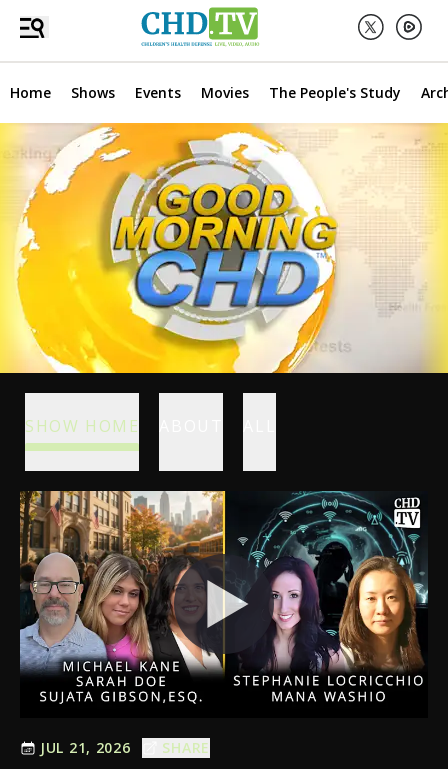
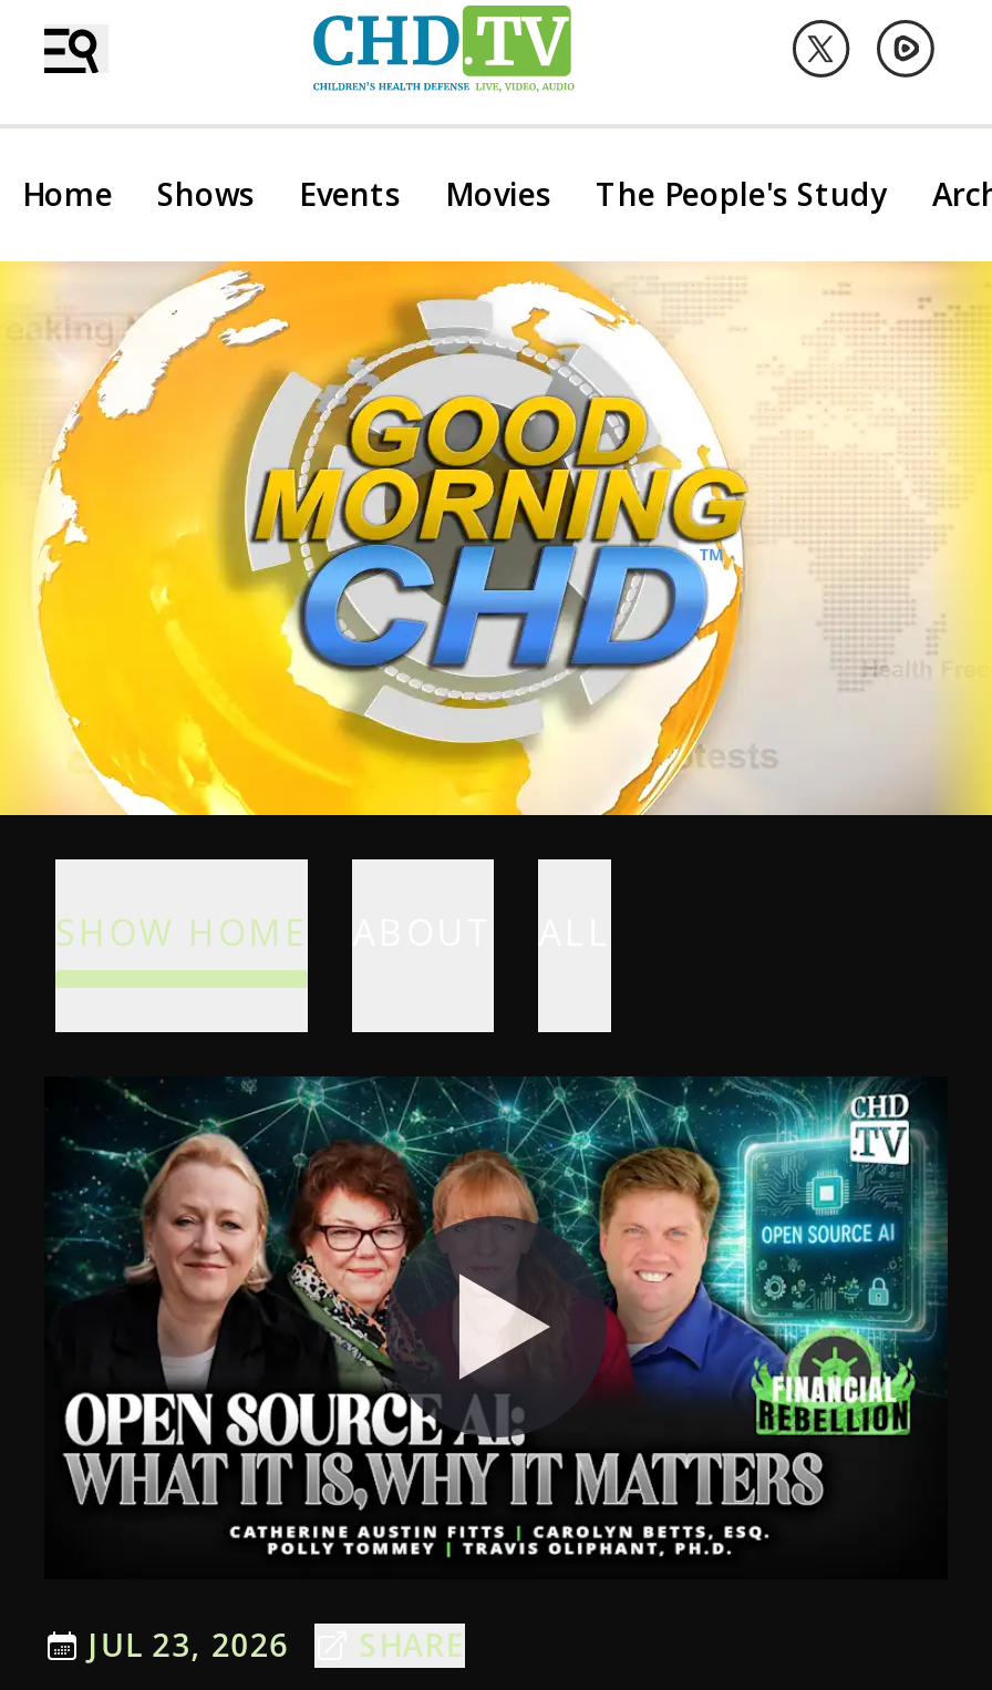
- [image]
- JUL 21, 2026 SHARE
+ [image]
+ JUL 23, 2026 SHARE
